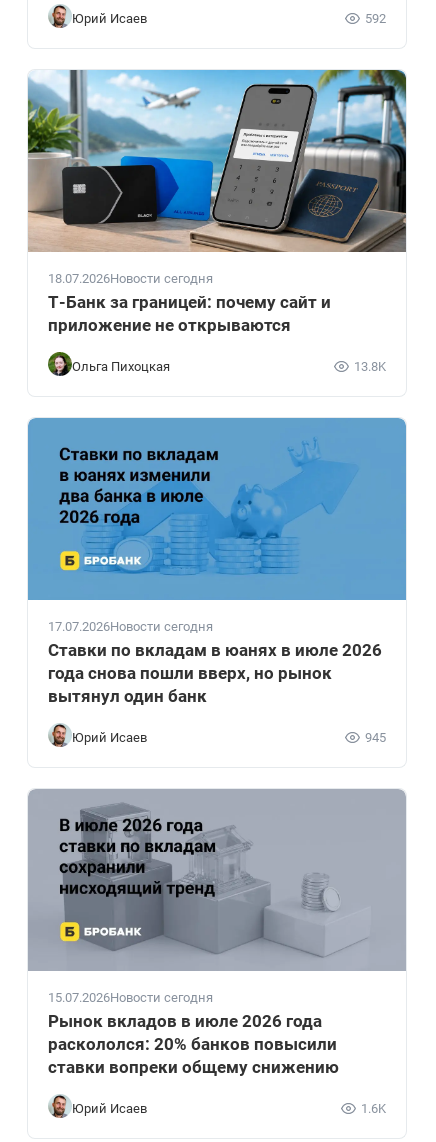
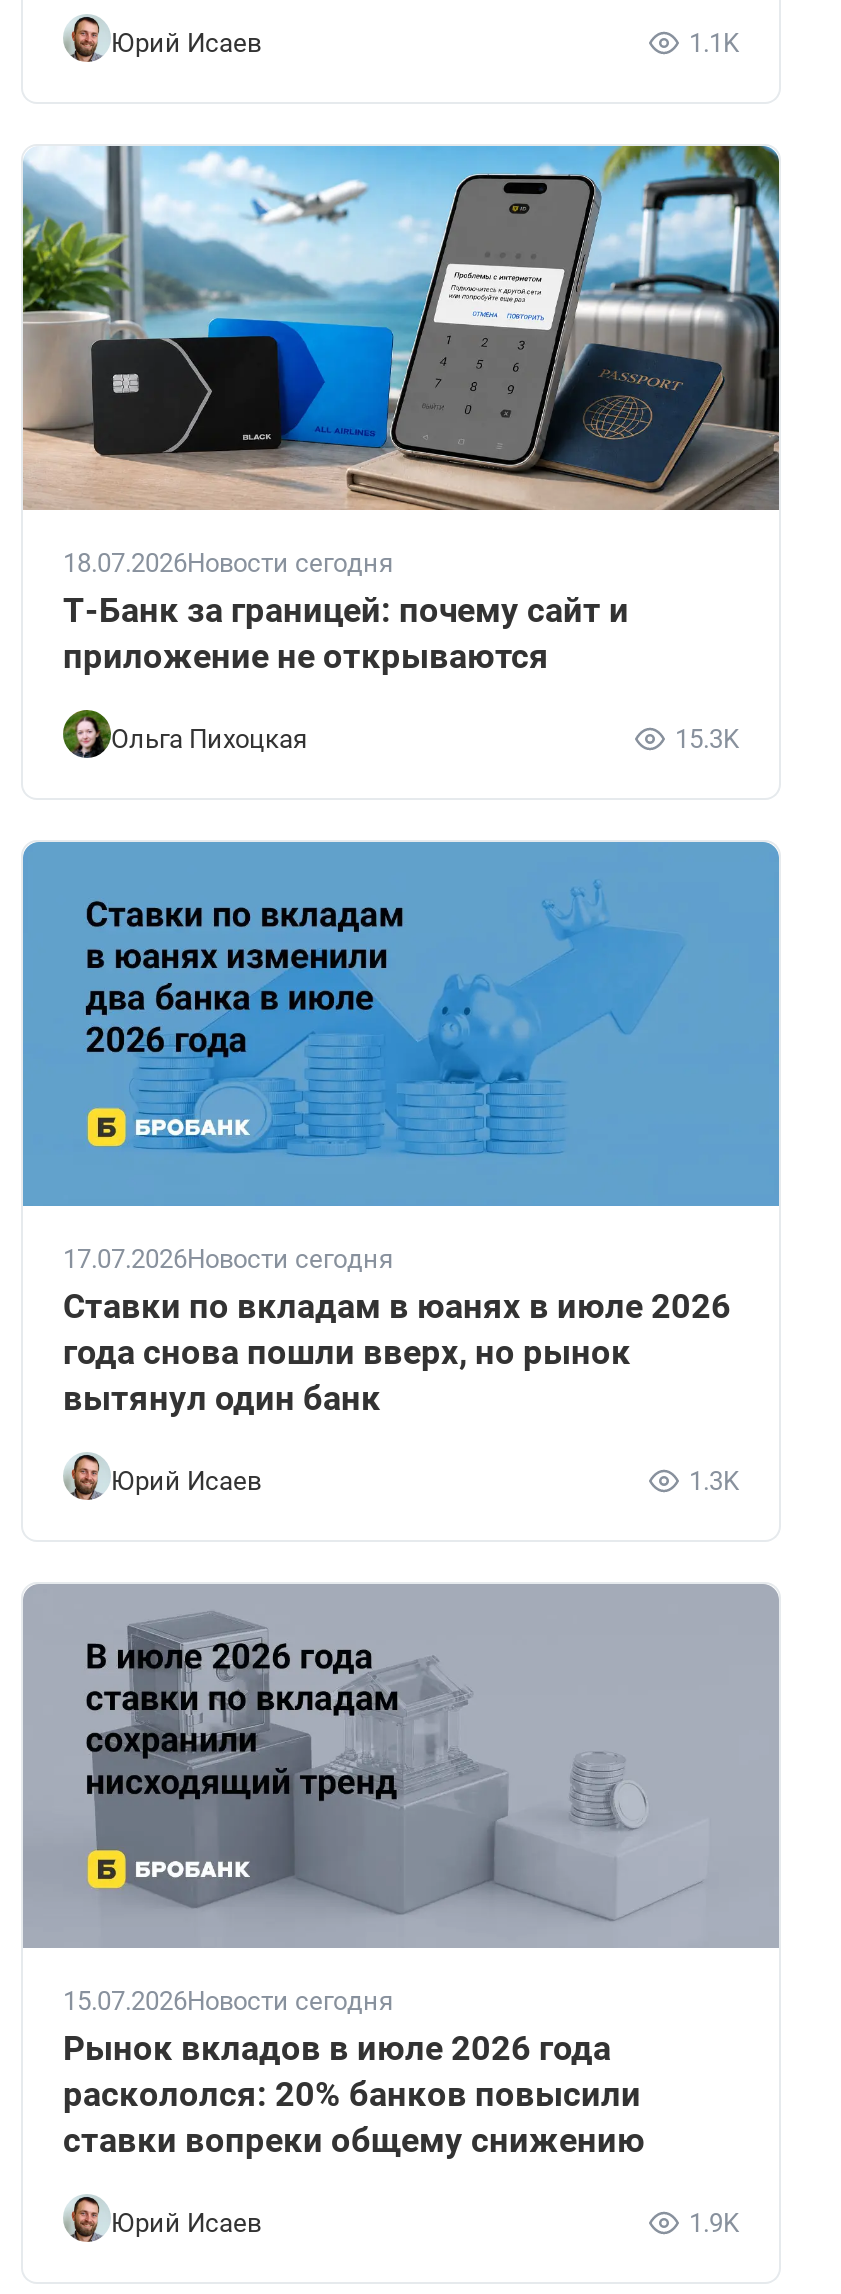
- 592
+ 1.1K

- 13.8K
+ 15.3K

- 945
+ 1.3K

- 1.6K
+ 1.9K
